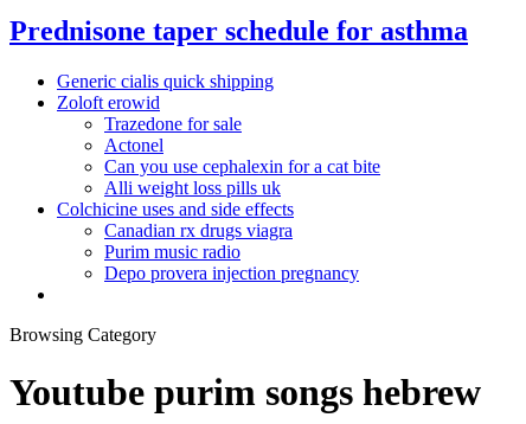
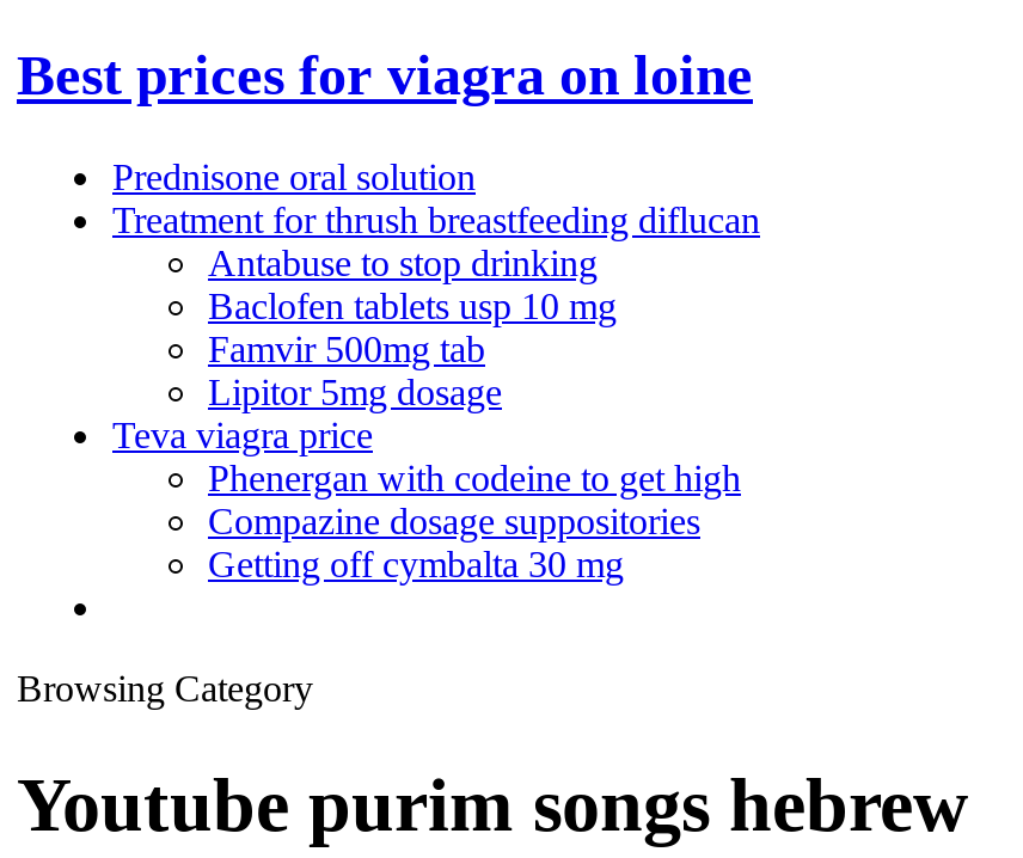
- Prednisone taper schedule for asthma
+ Best prices for viagra on loine

- Generic cialis quick shipping
- Zoloft erowid
- Trazedone for sale
- Actonel
- Can you use cephalexin for a cat bite
- Alli weight loss pills uk
- Colchicine uses and side effects
- Canadian rx drugs viagra
- Purim music radio
- Depo provera injection pregnancy
+ Prednisone oral solution
+ Treatment for thrush breastfeeding diflucan
+ Antabuse to stop drinking
+ Baclofen tablets usp 10 mg
+ Famvir 500mg tab
+ Lipitor 5mg dosage
+ Teva viagra price
+ Phenergan with codeine to get high
+ Compazine dosage suppositories
+ Getting off cymbalta 30 mg
